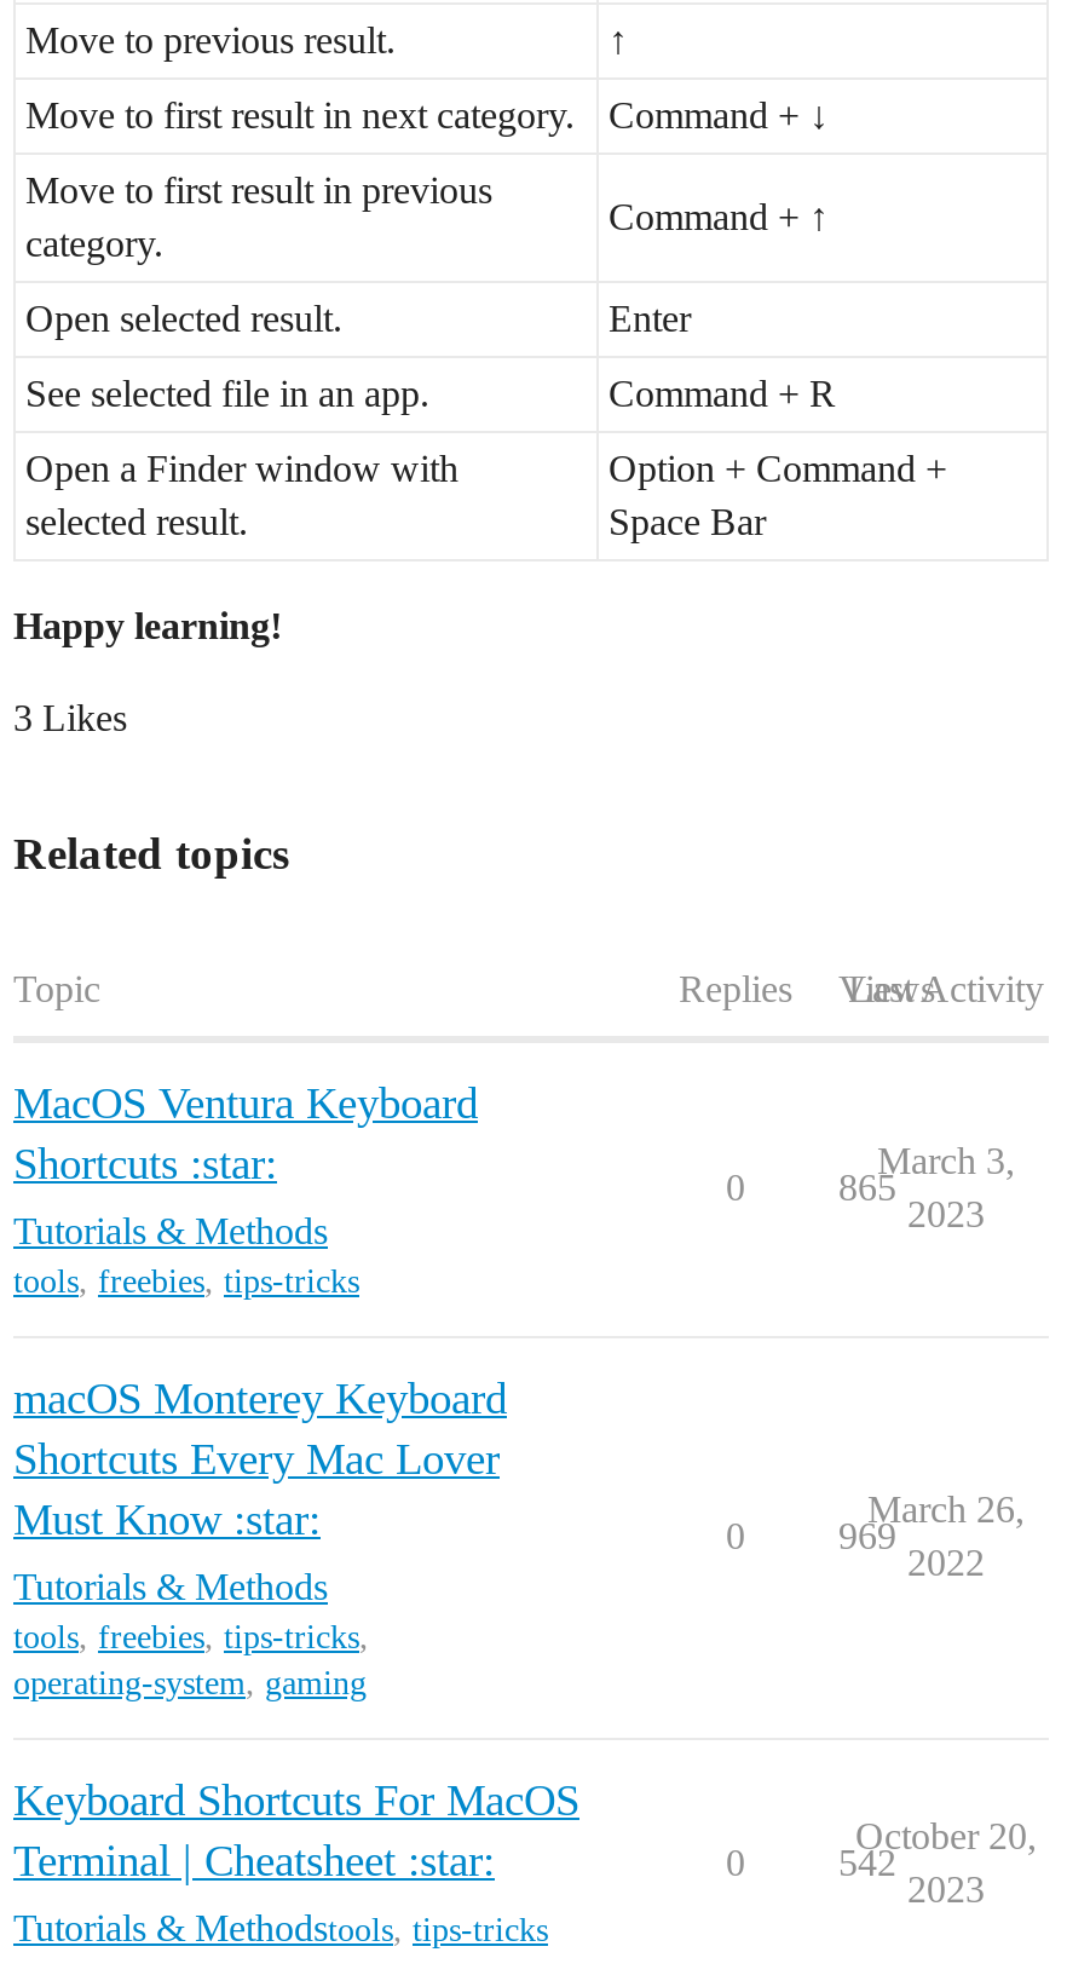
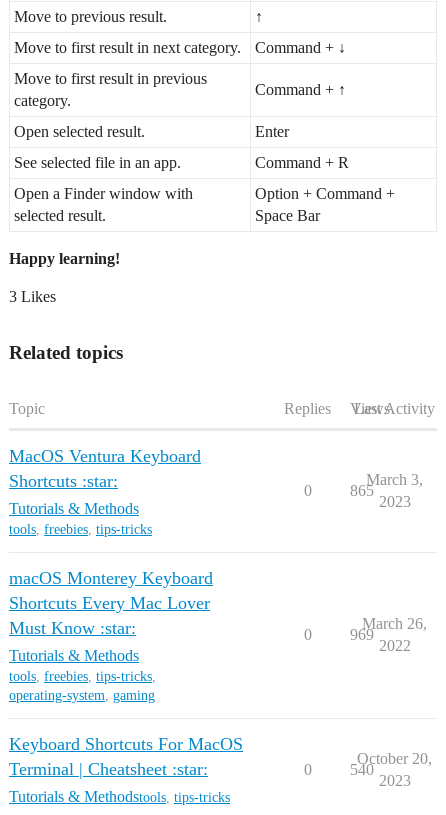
- 542
+ 540
